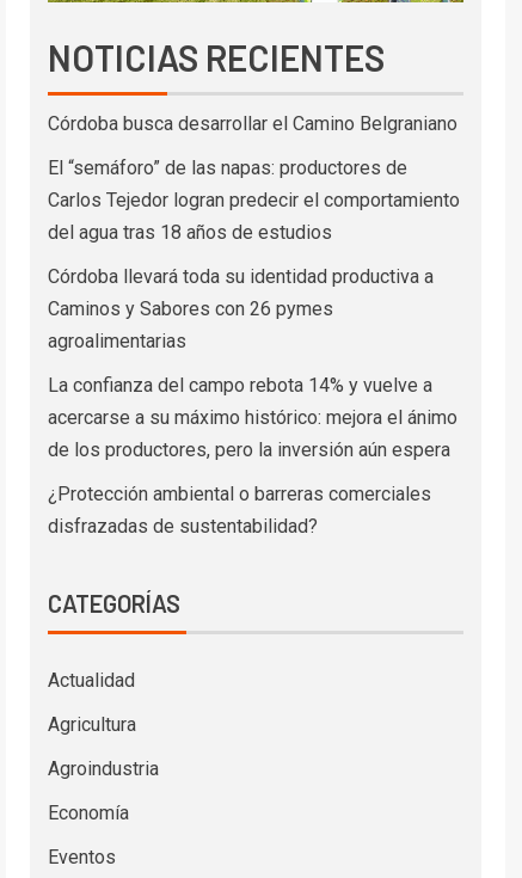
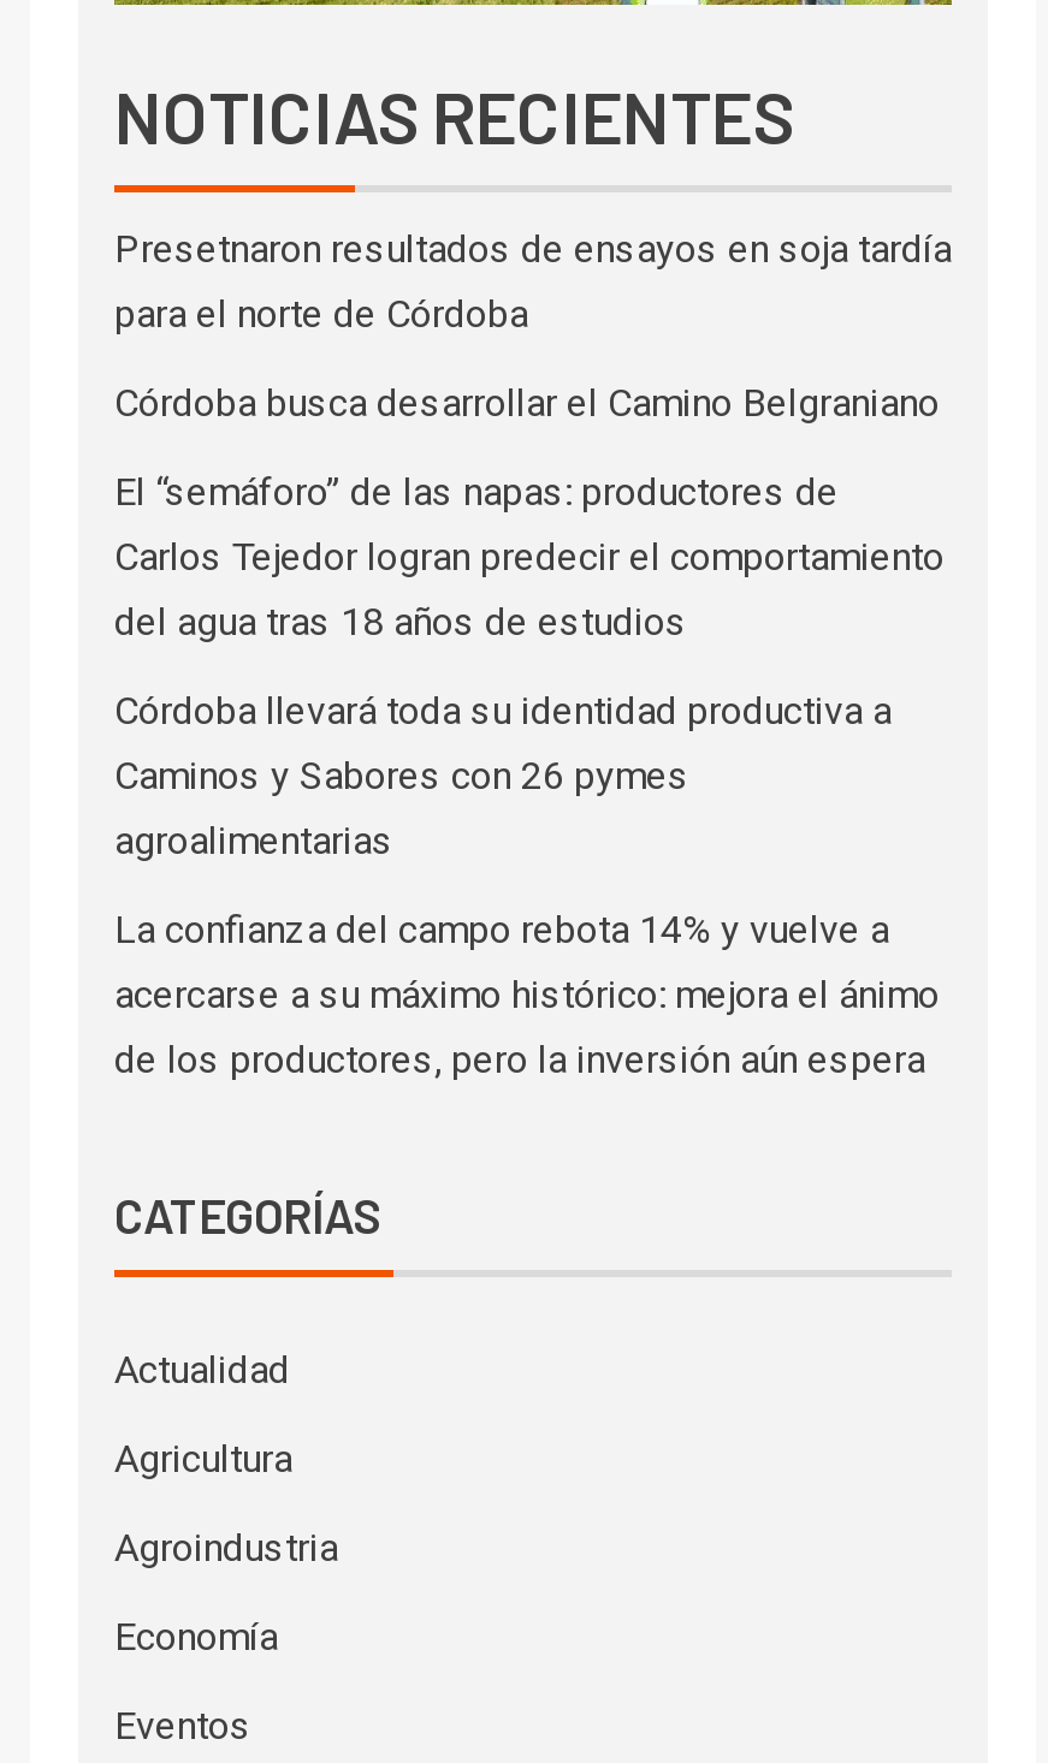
+ Presetnaron resultados de ensayos en soja tardía
+ para el norte de Córdoba

moved down: Córdoba busca desarrollar el Camino Belgraniano | El “semáforo” de las napas: productores de | Carlos Tejedor logran predecir el comportamiento | ... | acercarse a su máximo histórico: mejora el ánimo | de los productores, pero la inversión aún espera

- ¿Protección ambiental o barreras comerciales
- disfrazadas de sustentabilidad?
